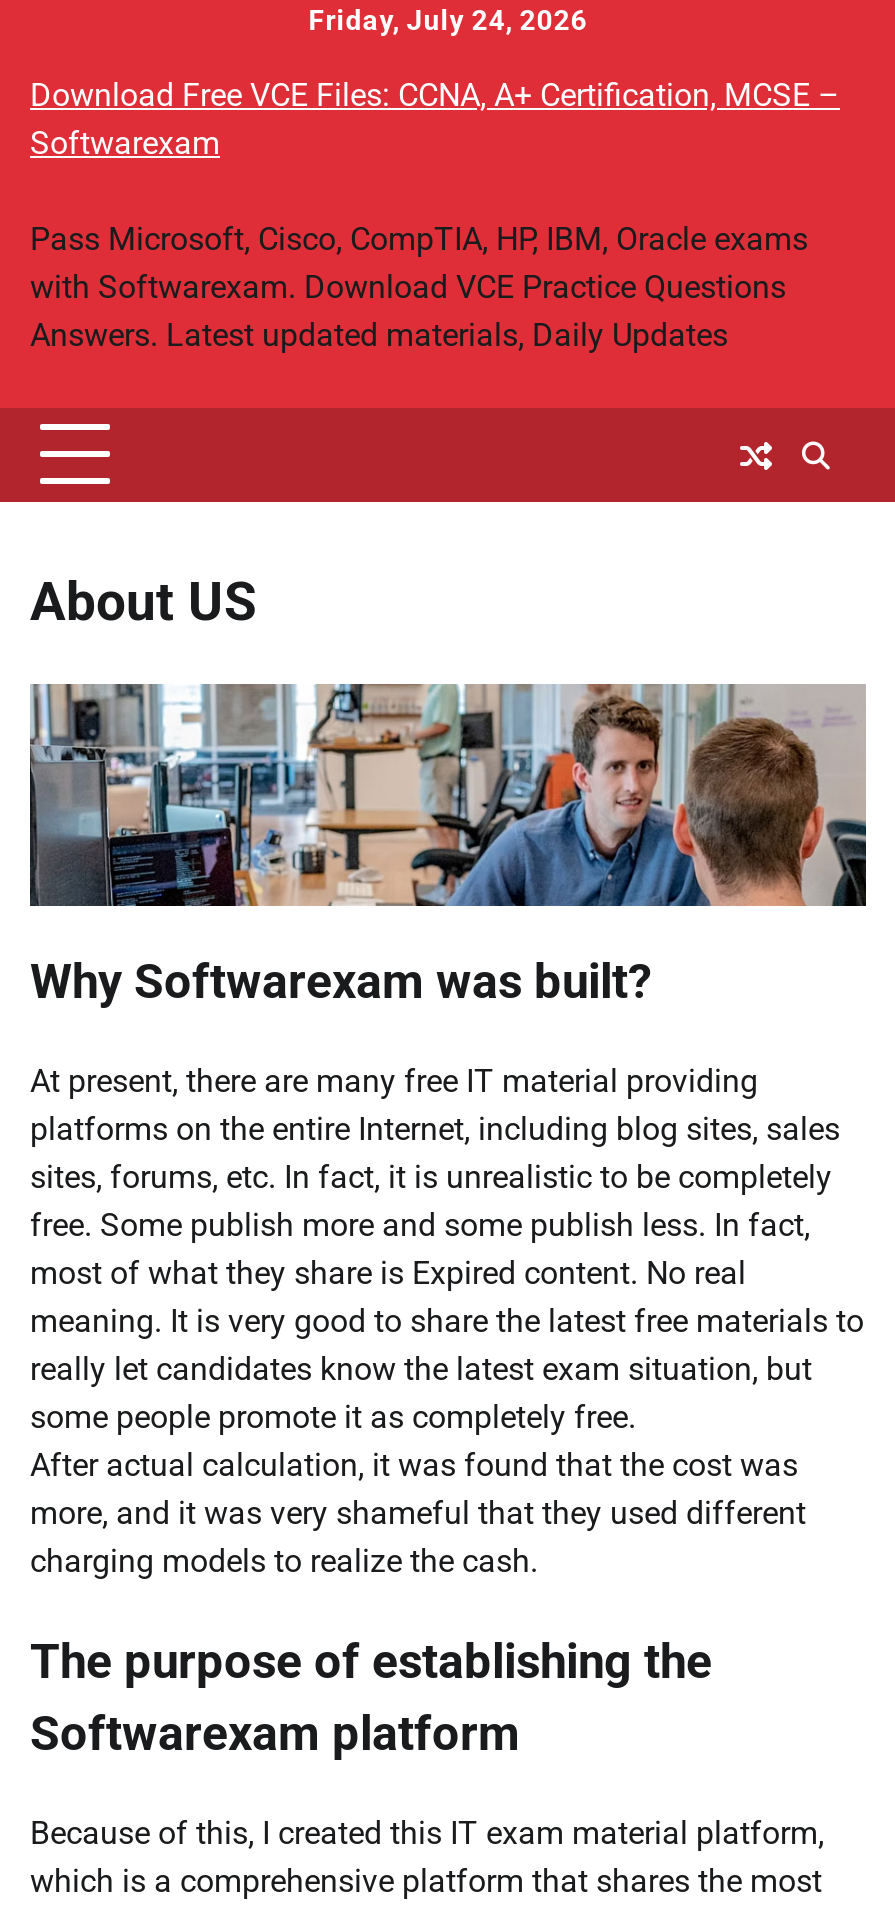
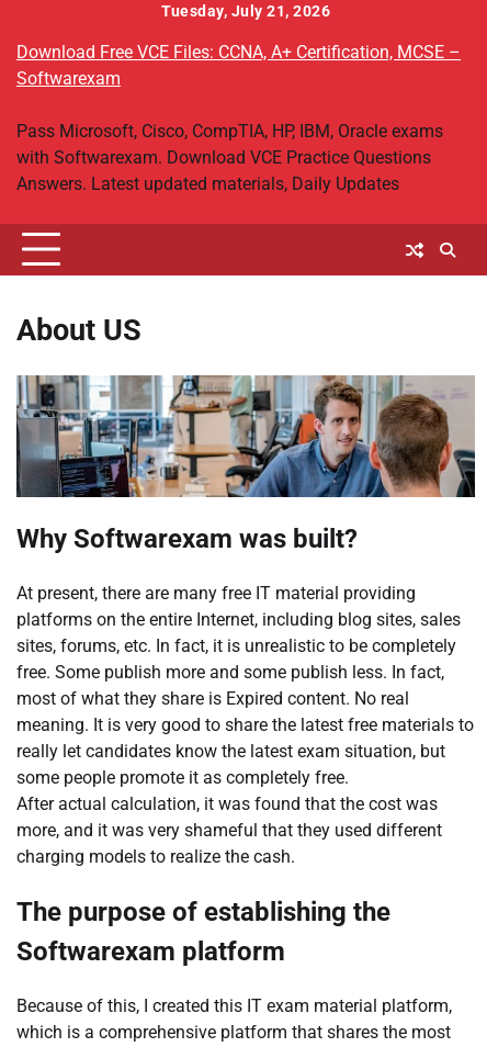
- Friday, July 24, 2026
+ Tuesday, July 21, 2026
